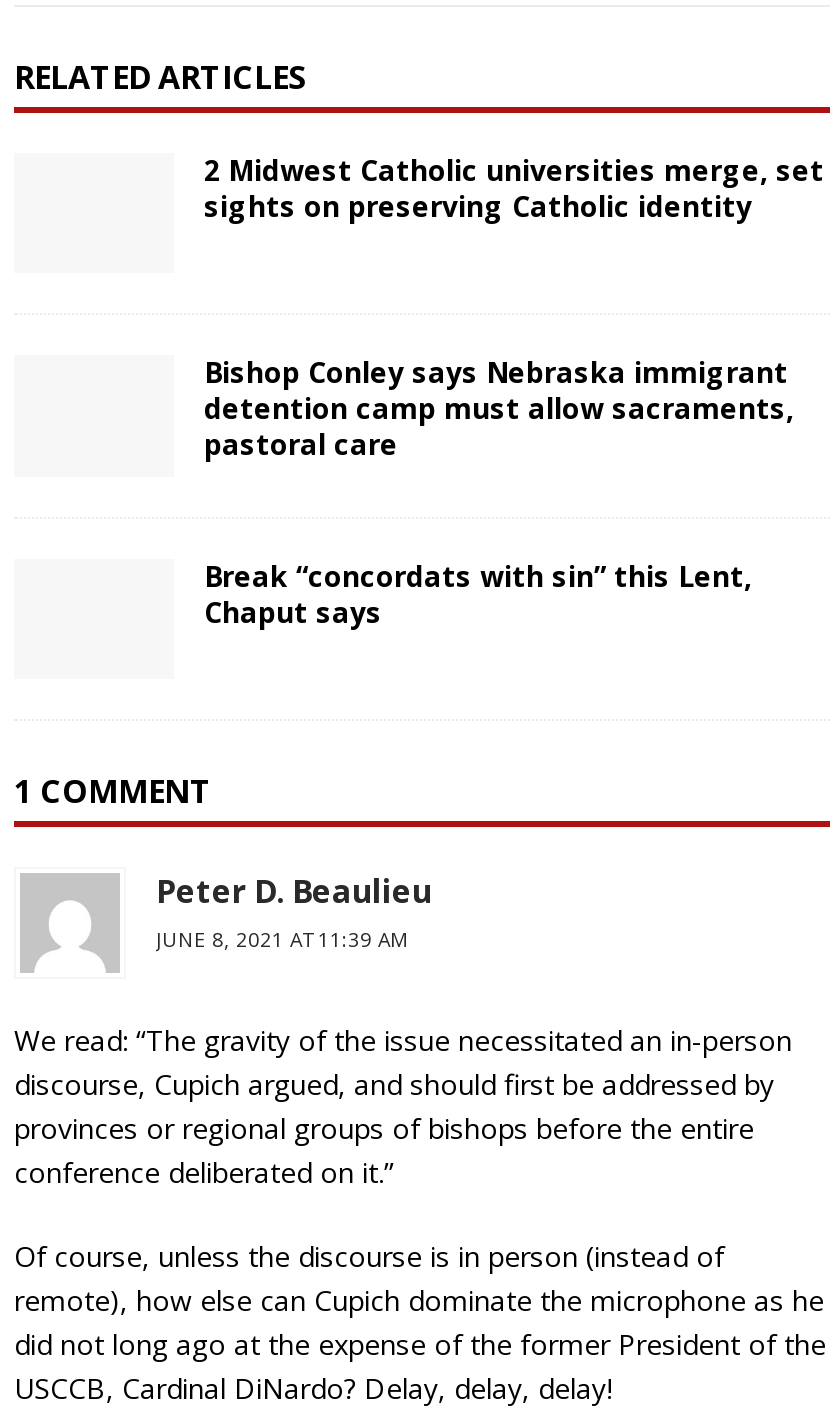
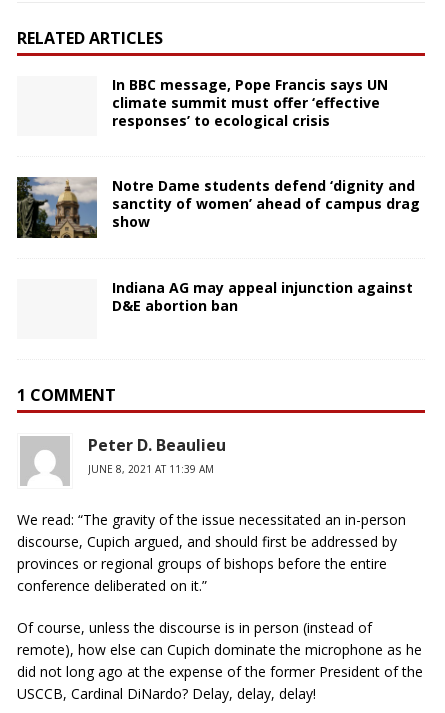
+ [image]

- 2 Midwest Catholic universities merge, set
- sights on preserving Catholic identity
+ In BBC message, Pope Francis says UN
+ climate summit must offer ‘effective
+ responses’ to ecological crisis

- Bishop Conley says Nebraska immigrant
- detention camp must allow sacraments,
- pastoral care
+ Notre Dame students defend ‘dignity and
+ sanctity of women’ ahead of campus drag
+ show

- Break “concordats with sin” this Lent,
- Chaput says
+ Indiana AG may appeal injunction against
+ D&E abortion ban
